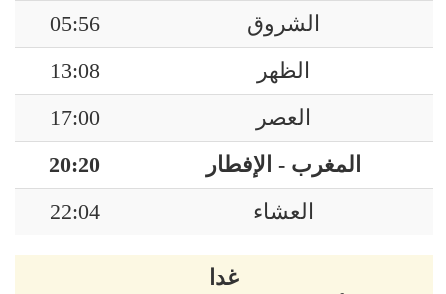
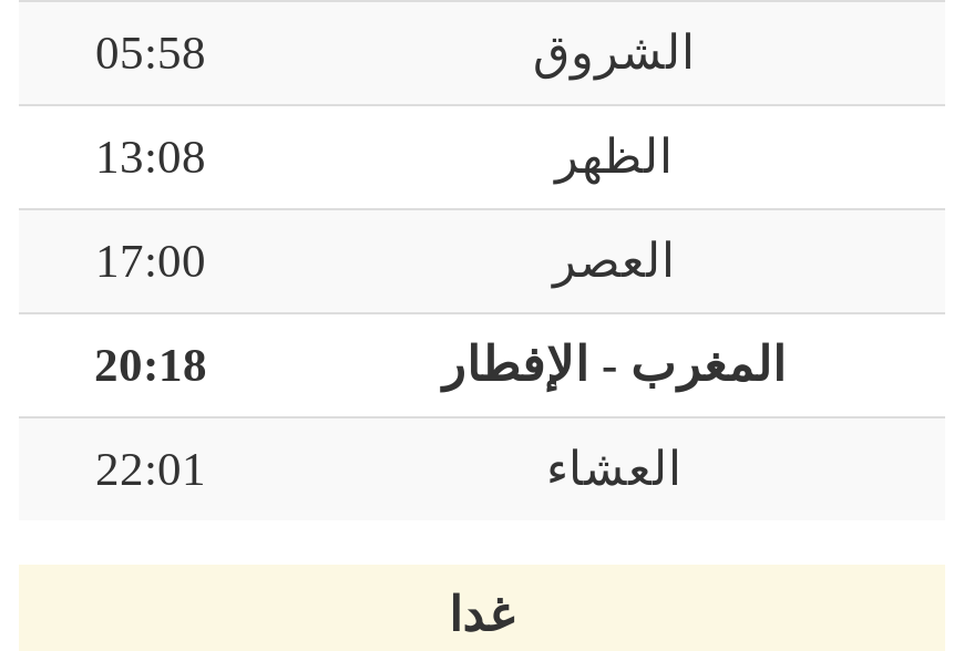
- 05:56
+ 05:58

- 20:20
+ 20:18

- 22:04
+ 22:01
